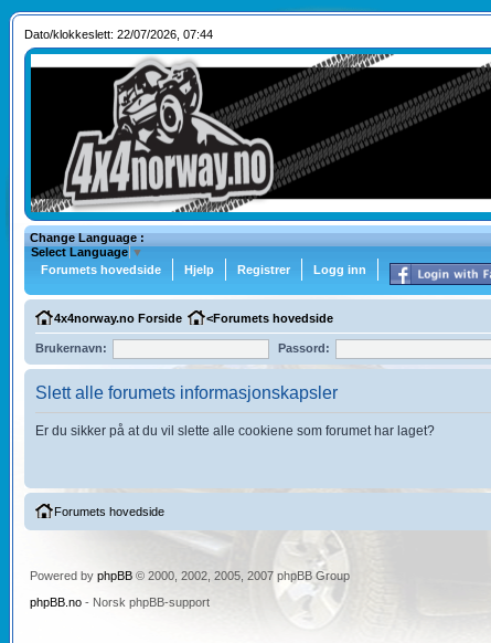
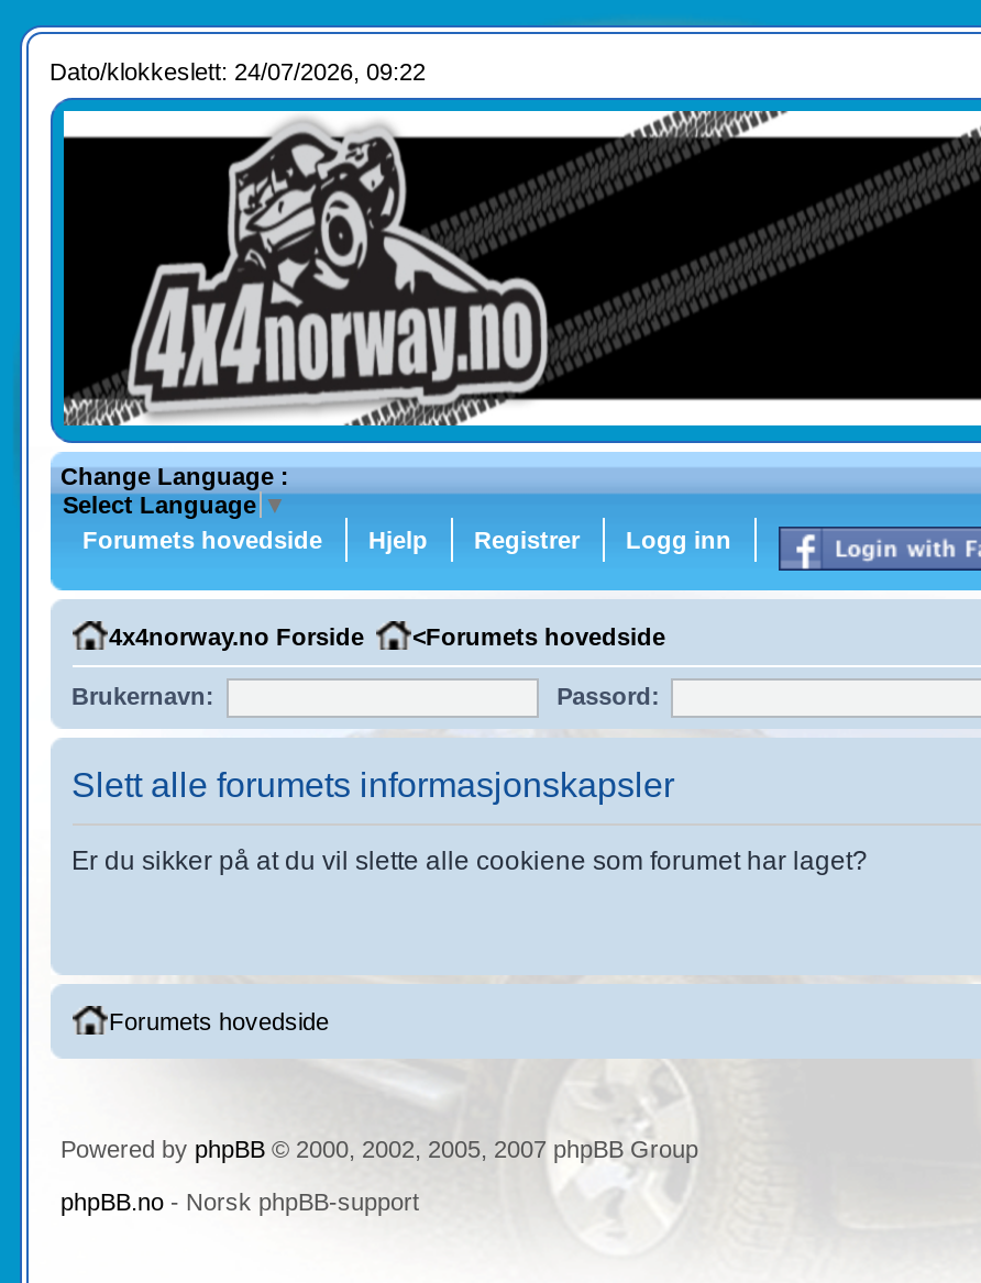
- Dato/klokkeslett: 22/07/2026, 07:44
+ Dato/klokkeslett: 24/07/2026, 09:22
